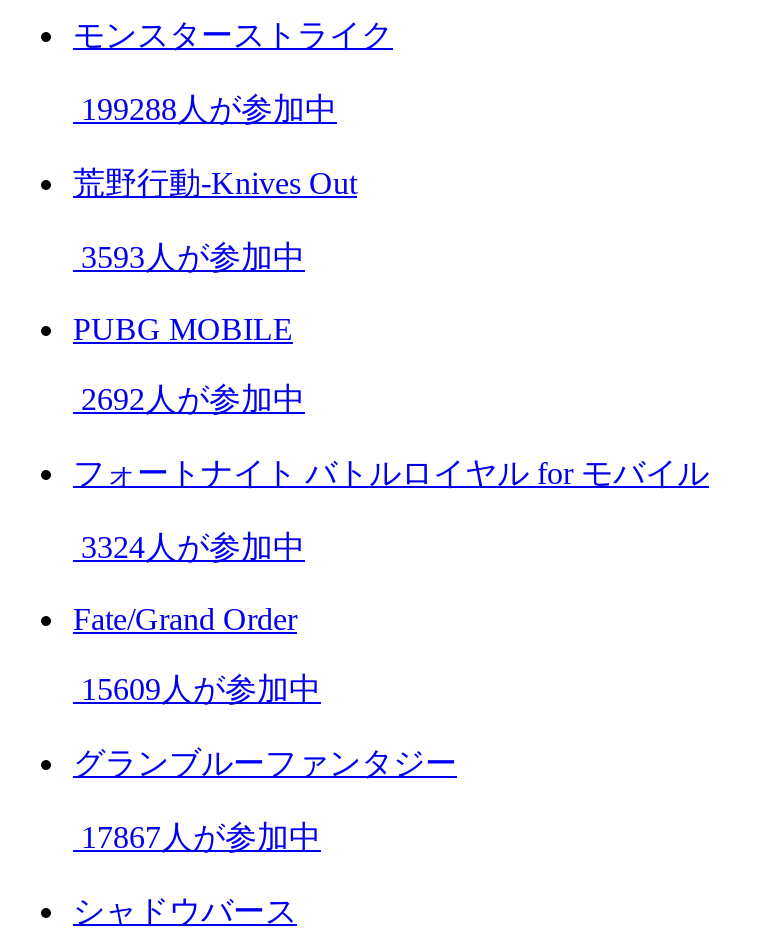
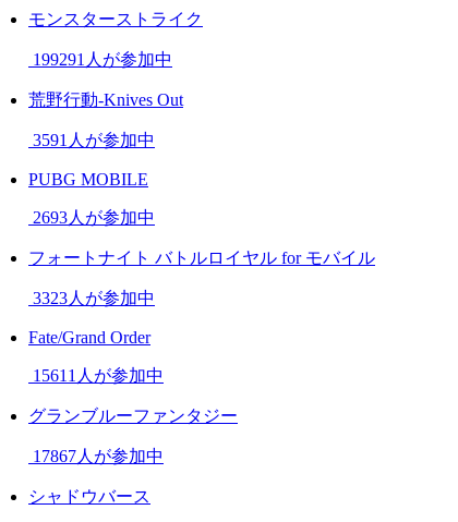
- 199288人が参加中
+ 199291人が参加中

- 3593人が参加中
+ 3591人が参加中

- 2692人が参加中
+ 2693人が参加中

- 3324人が参加中
+ 3323人が参加中

- 15609人が参加中
+ 15611人が参加中
